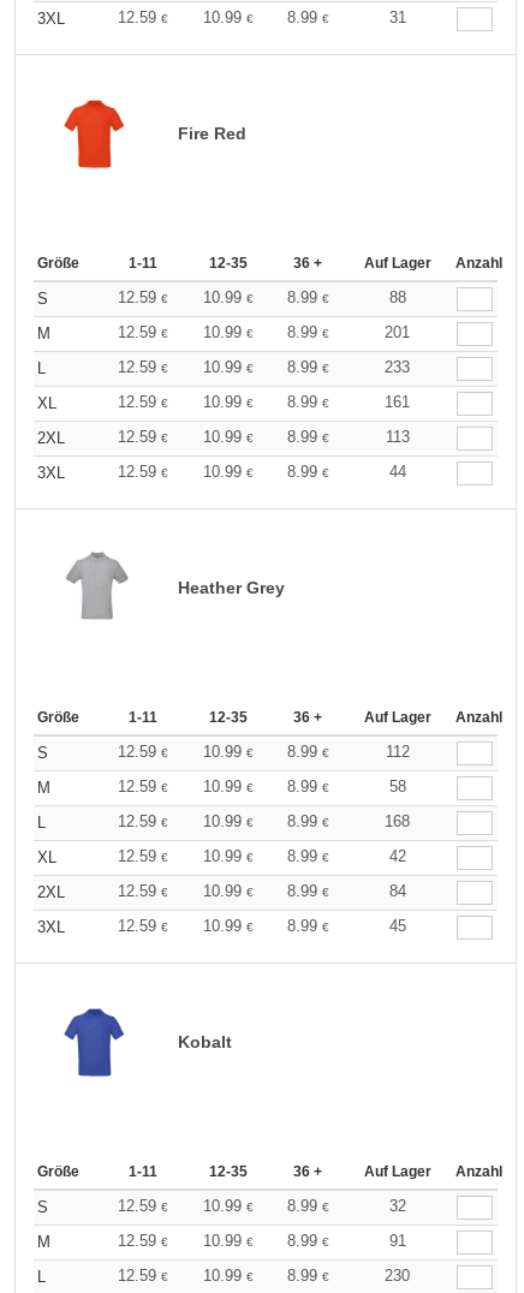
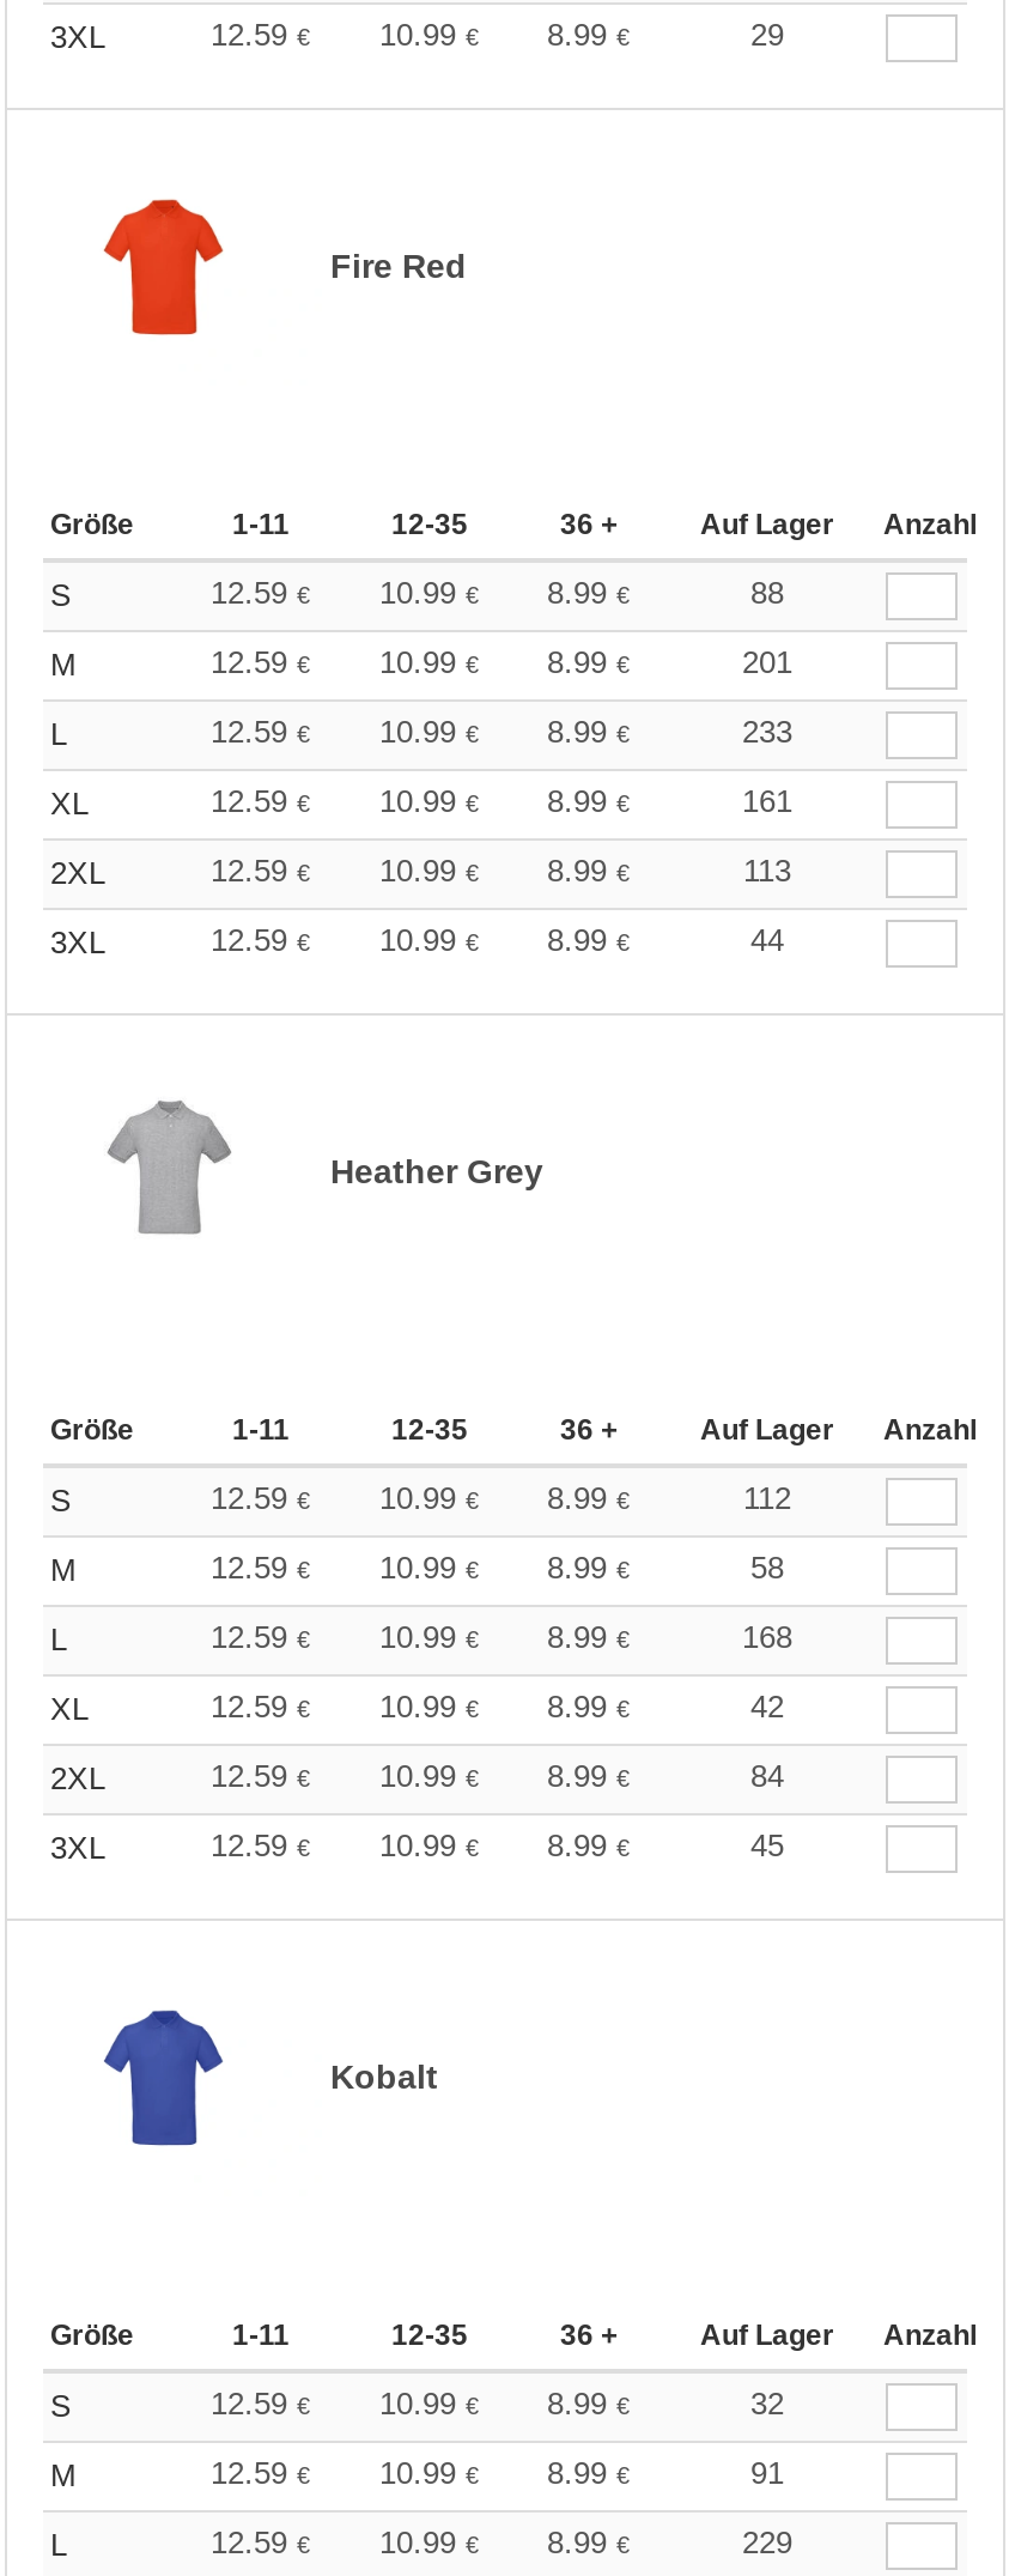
- 31
+ 29

- 230
+ 229
